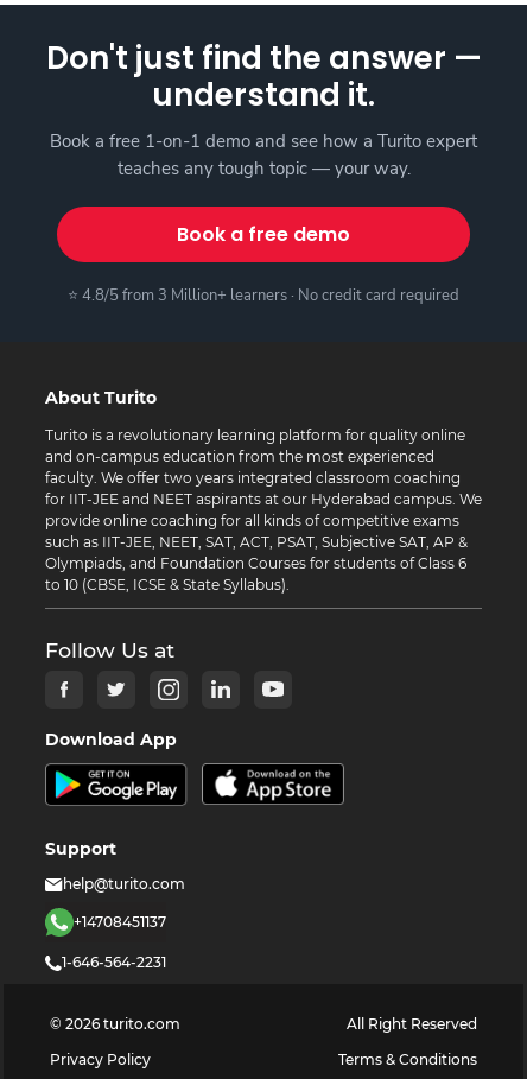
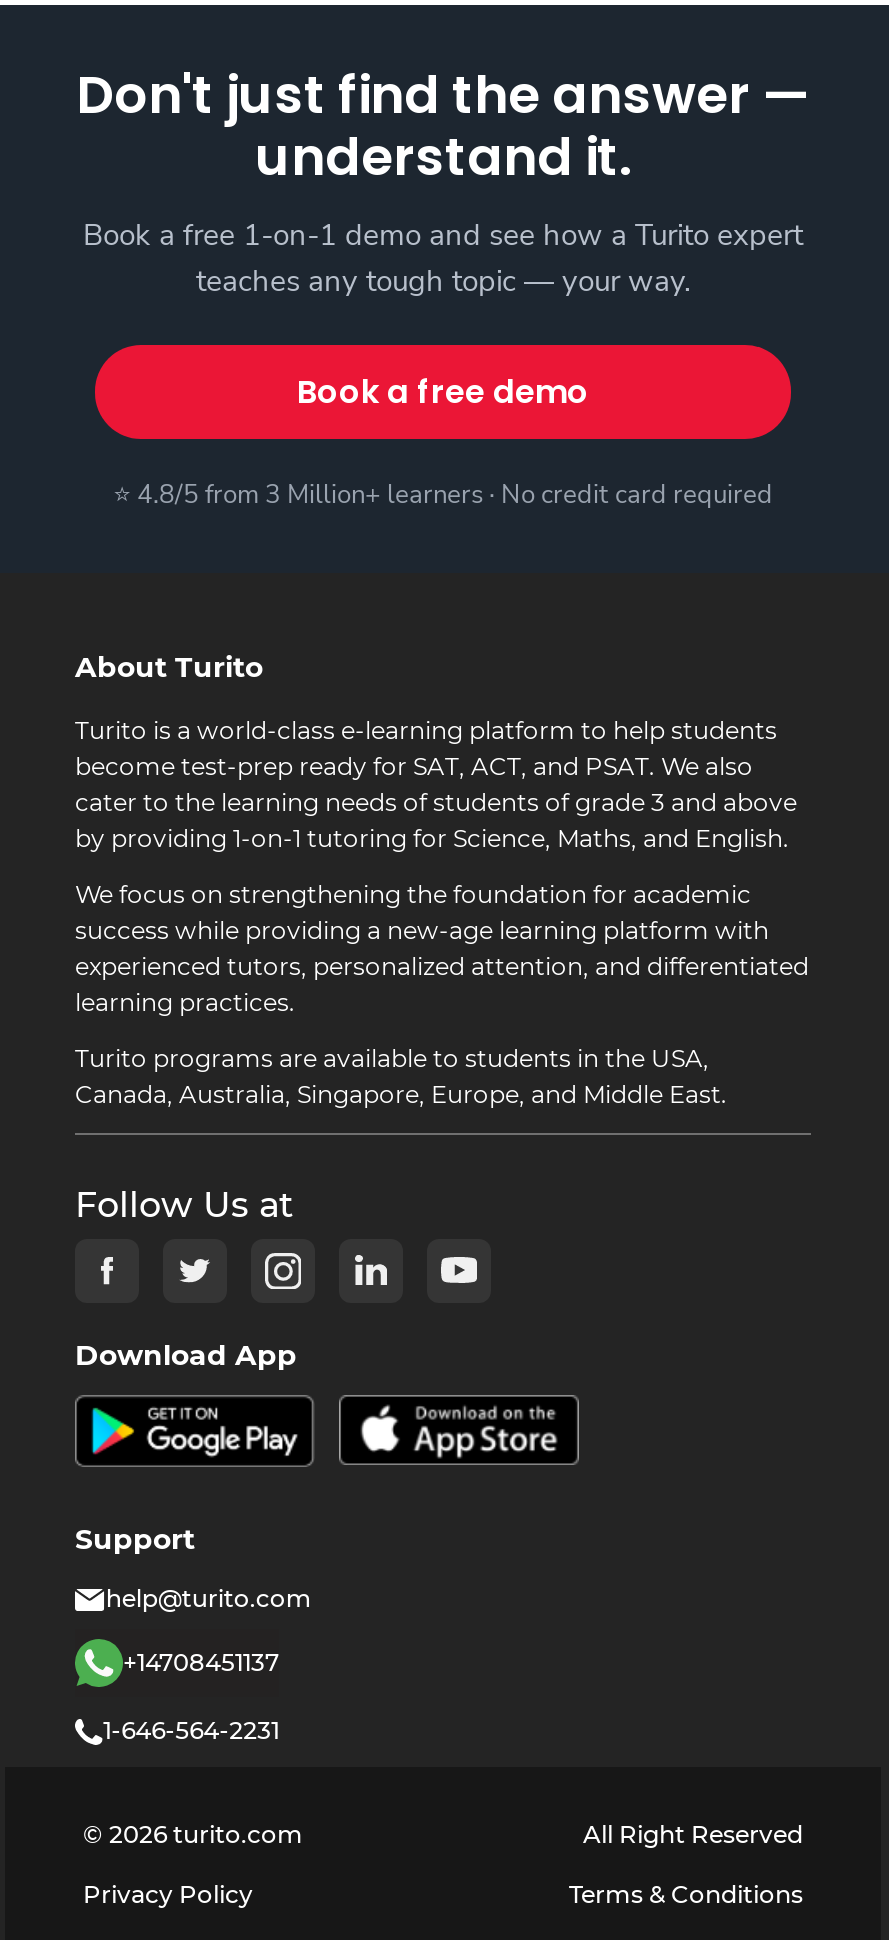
- Turito is a revolutionary learning platform for quality online
- and on-campus education from the most experienced
- faculty. We offer two years integrated classroom coaching
- for IIT-JEE and NEET aspirants at our Hyderabad campus. We
- provide online coaching for all kinds of competitive exams
- such as IIT-JEE, NEET, SAT, ACT, PSAT, Subjective SAT, AP &
- Olympiads, and Foundation Courses for students of Class 6
- to 10 (CBSE, ICSE & State Syllabus).
+ Turito is a world-class e-learning platform to help students
+ become test-prep ready for SAT, ACT, and PSAT. We also
+ cater to the learning needs of students of grade 3 and above
+ by providing 1-on-1 tutoring for Science, Maths, and English.
+ We focus on strengthening the foundation for academic
+ success while providing a new-age learning platform with
+ experienced tutors, personalized attention, and differentiated
+ learning practices.
+ Turito programs are available to students in the USA,
+ Canada, Australia, Singapore, Europe, and Middle East.
